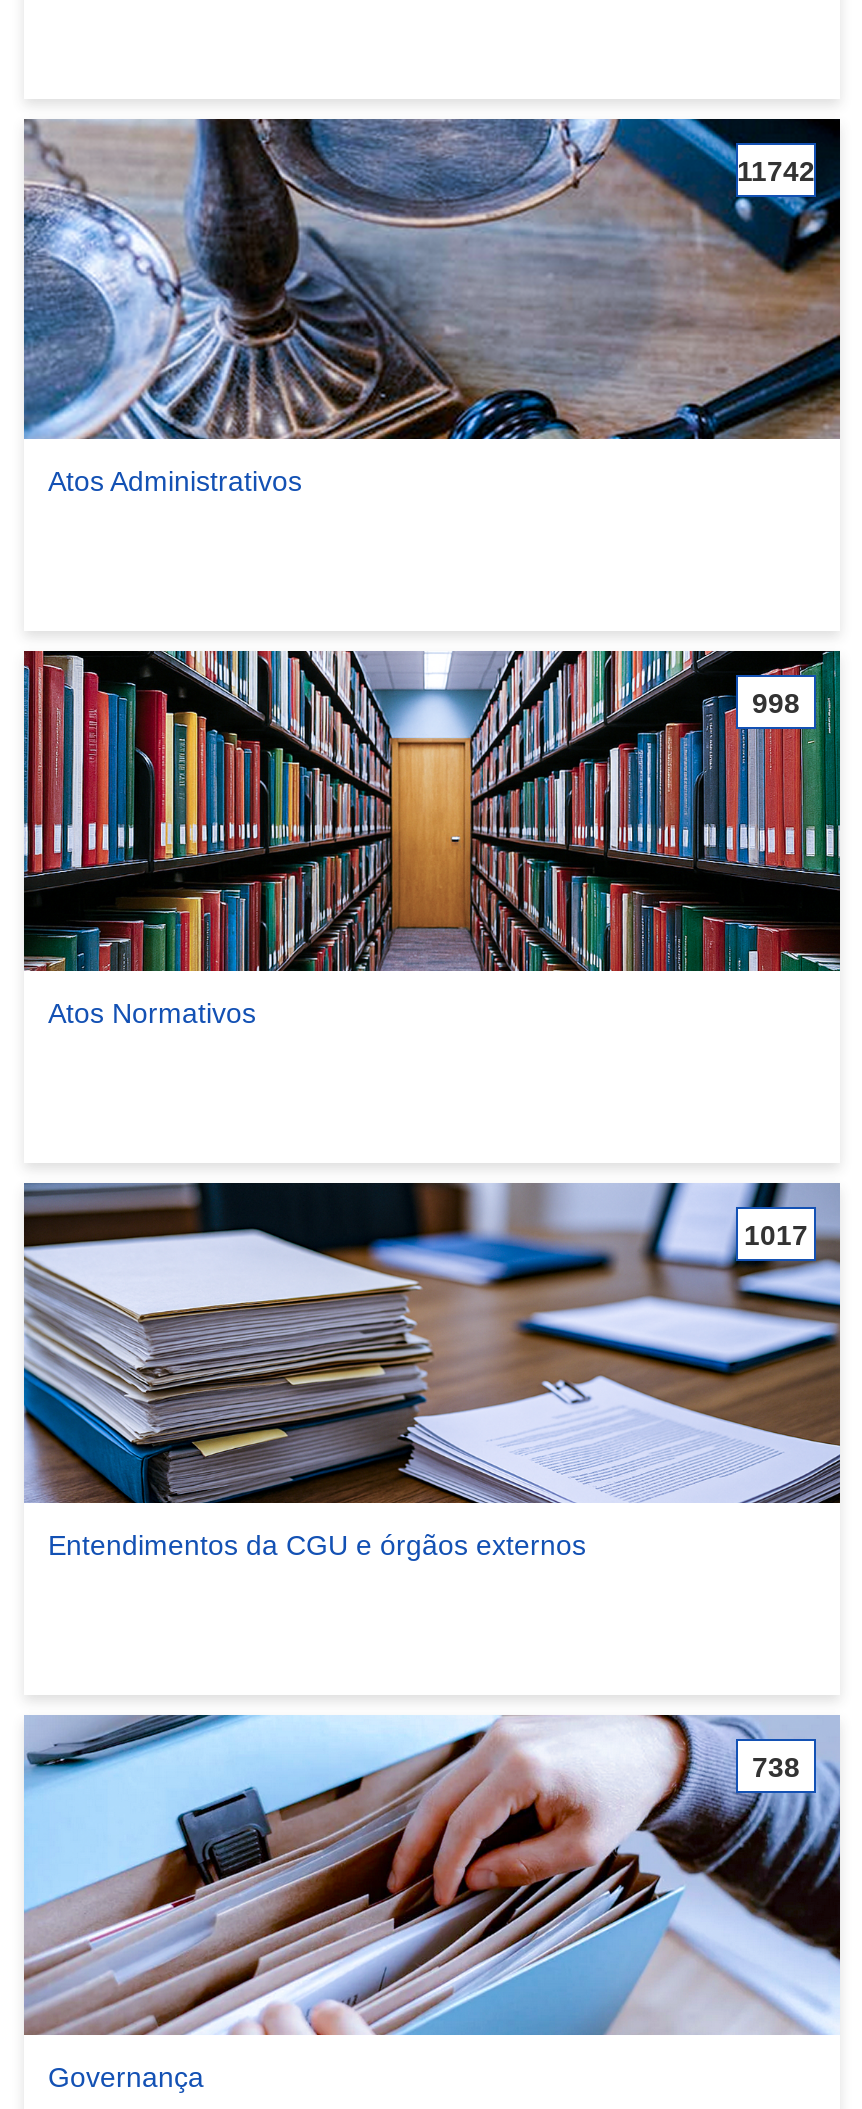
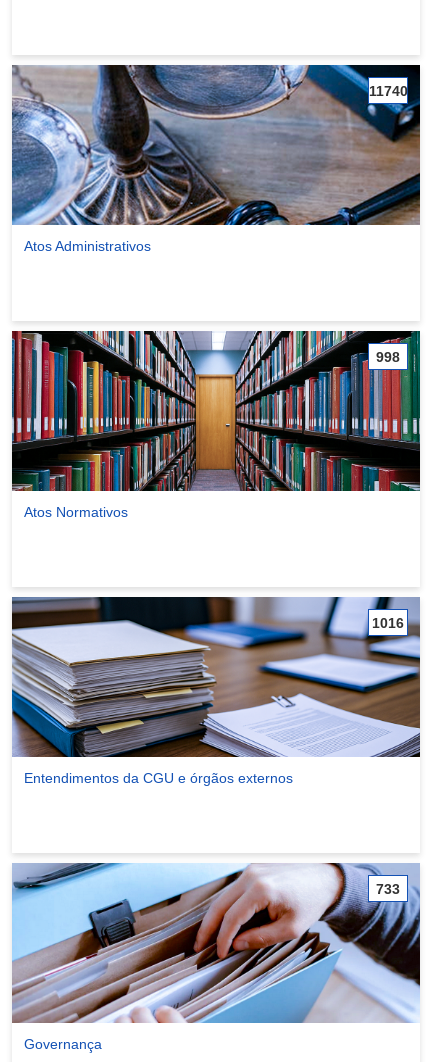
- 11742
+ 11740

- 1017
+ 1016

- 738
+ 733
